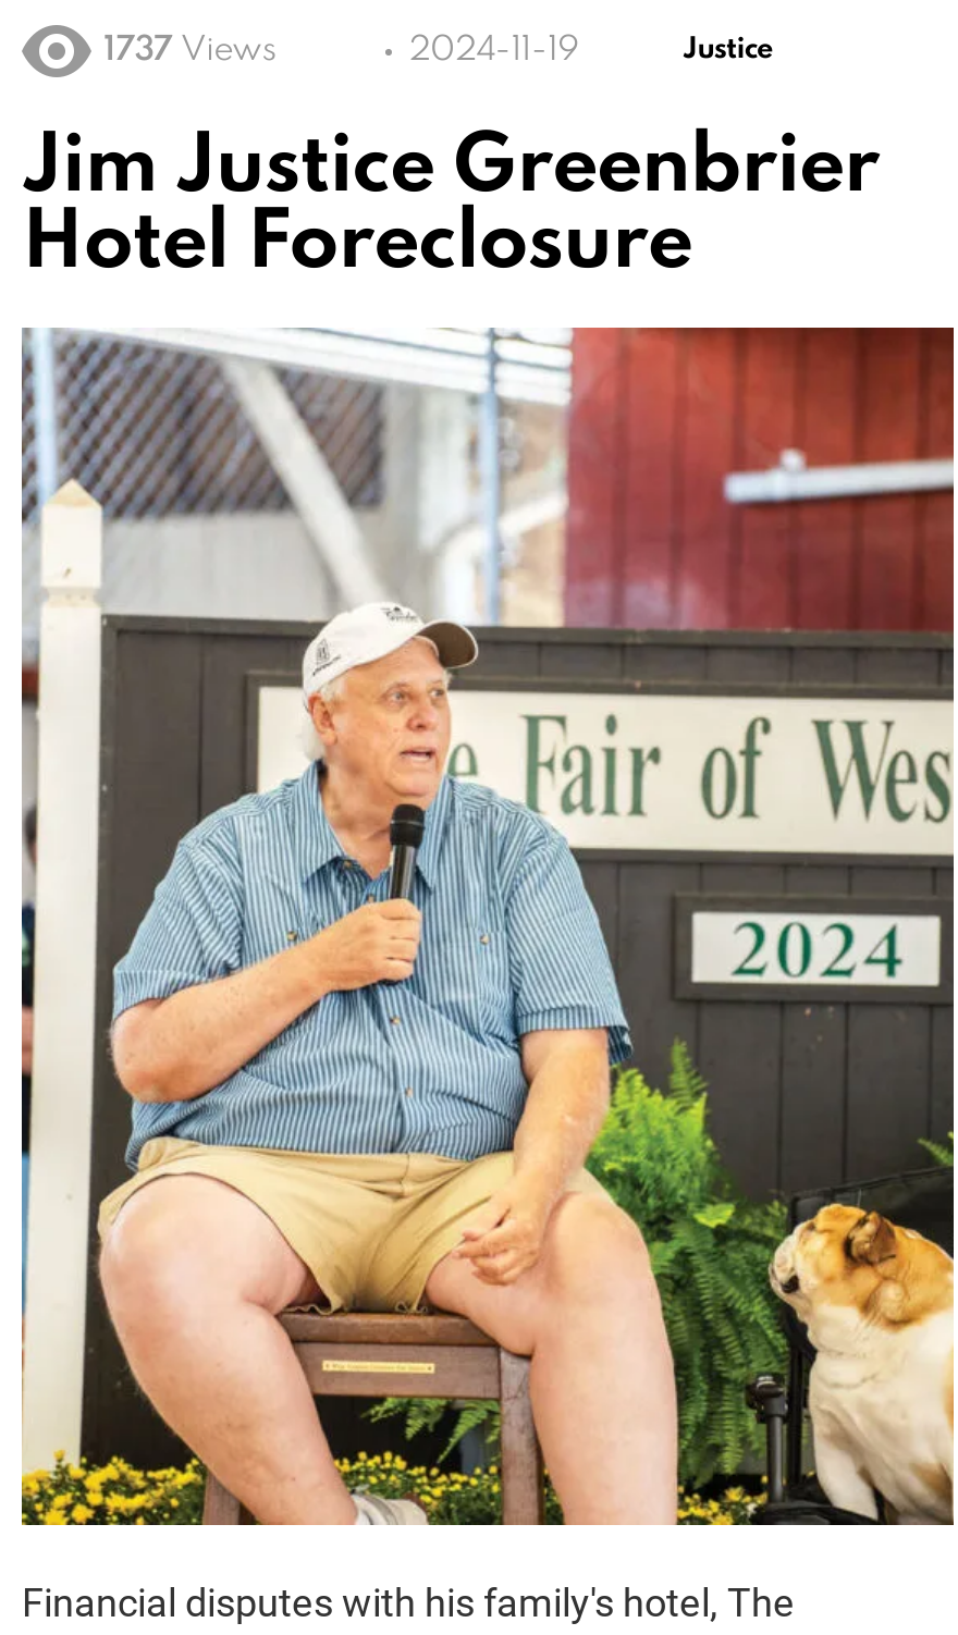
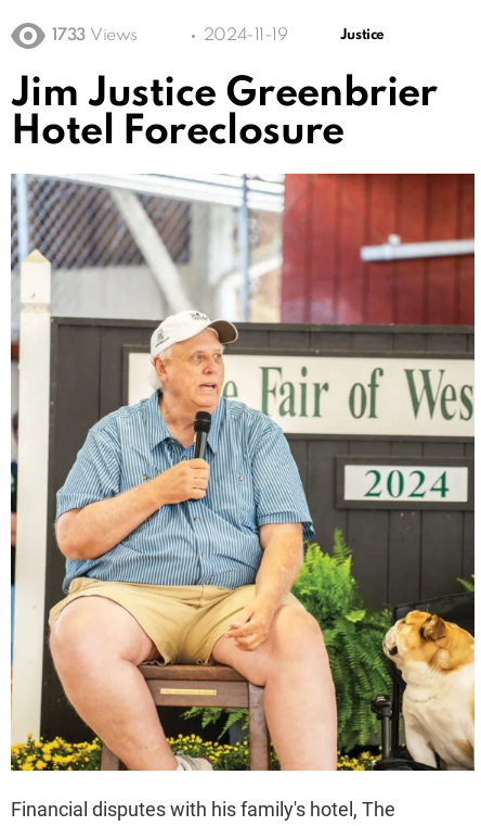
- 1737 Views
+ 1733 Views
